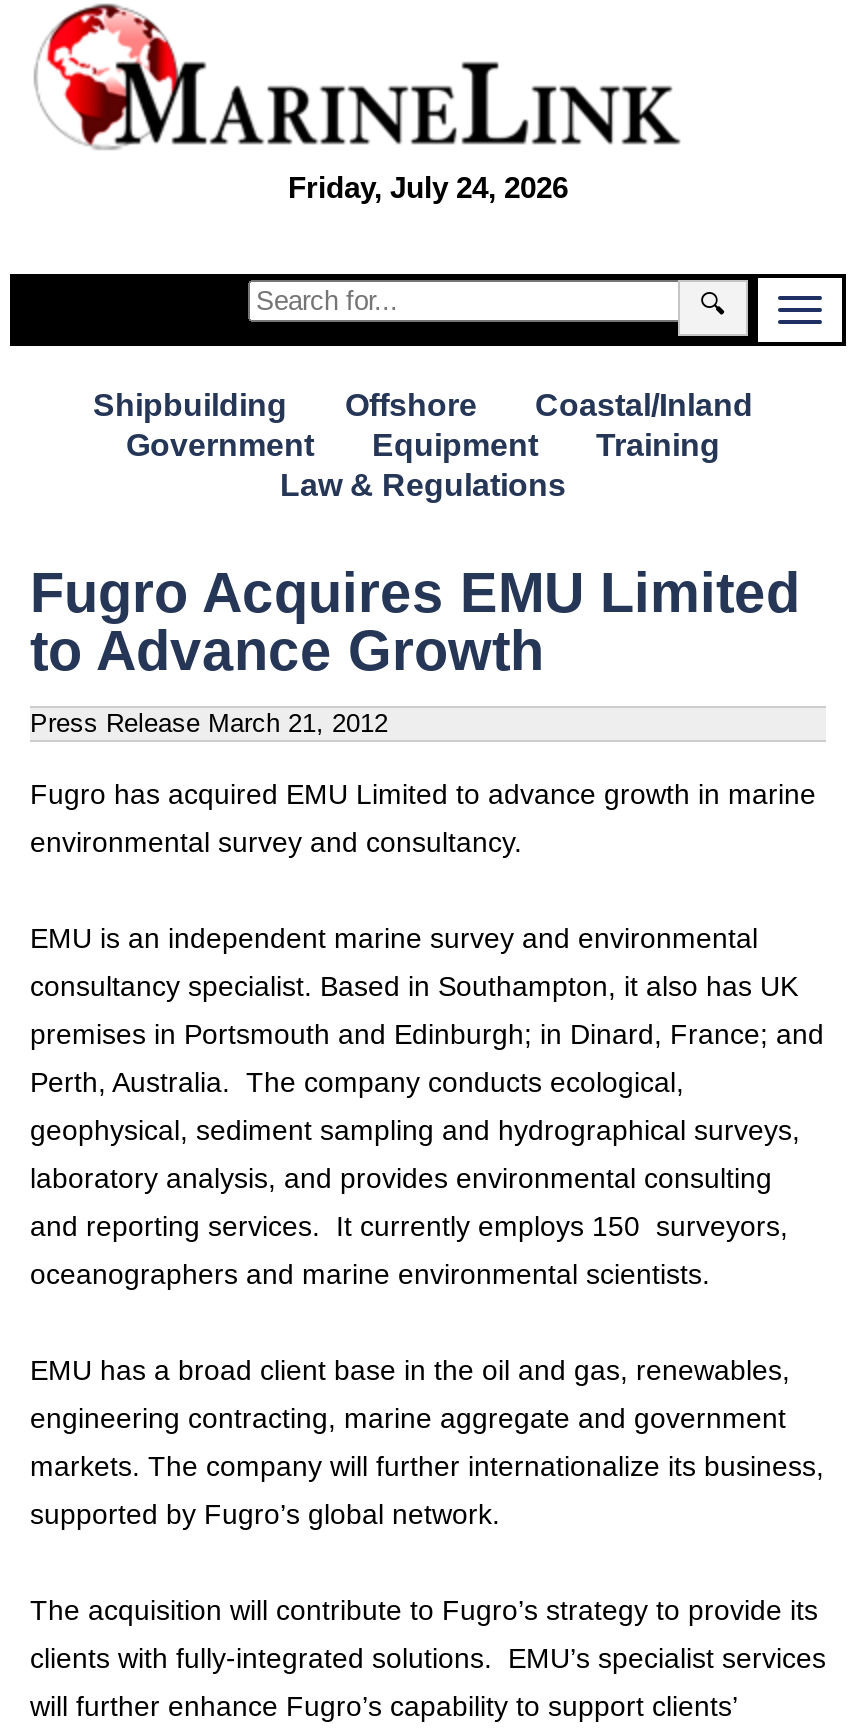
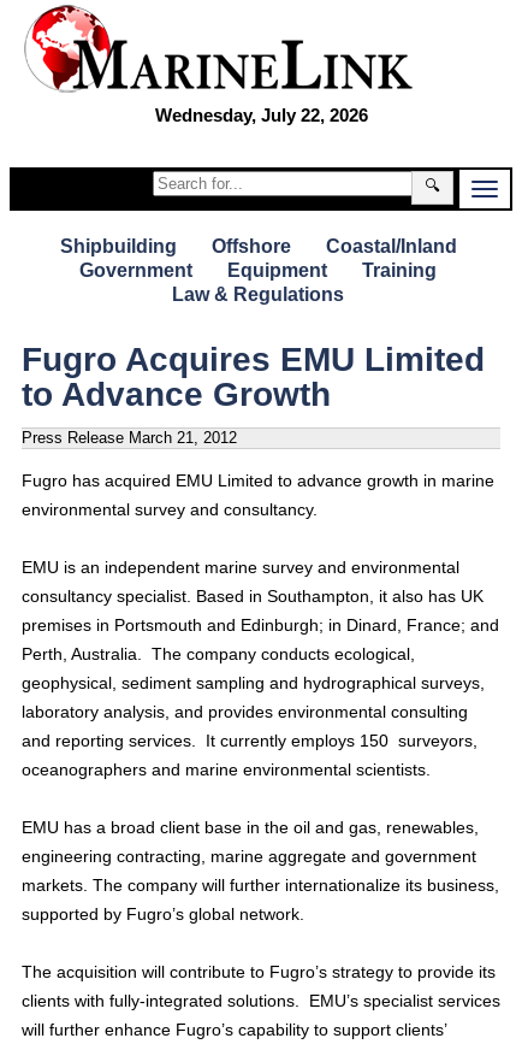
- Friday, July 24, 2026
+ Wednesday, July 22, 2026
